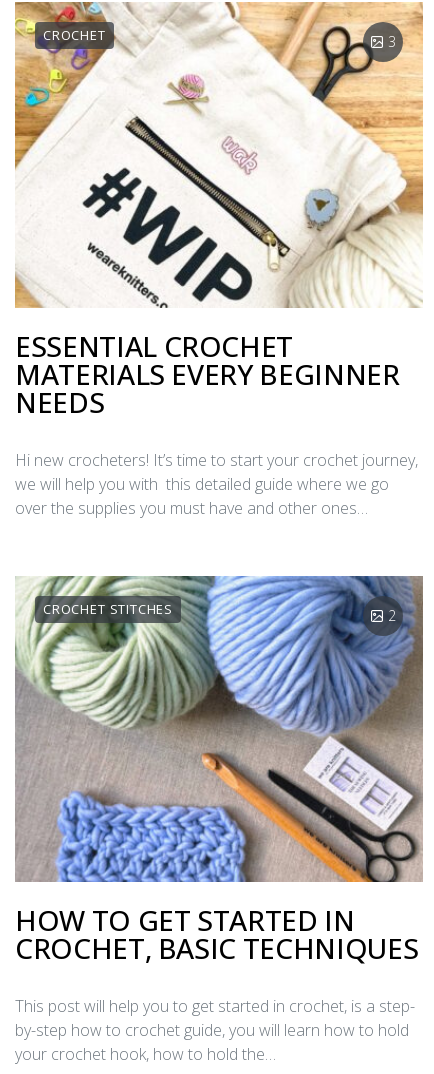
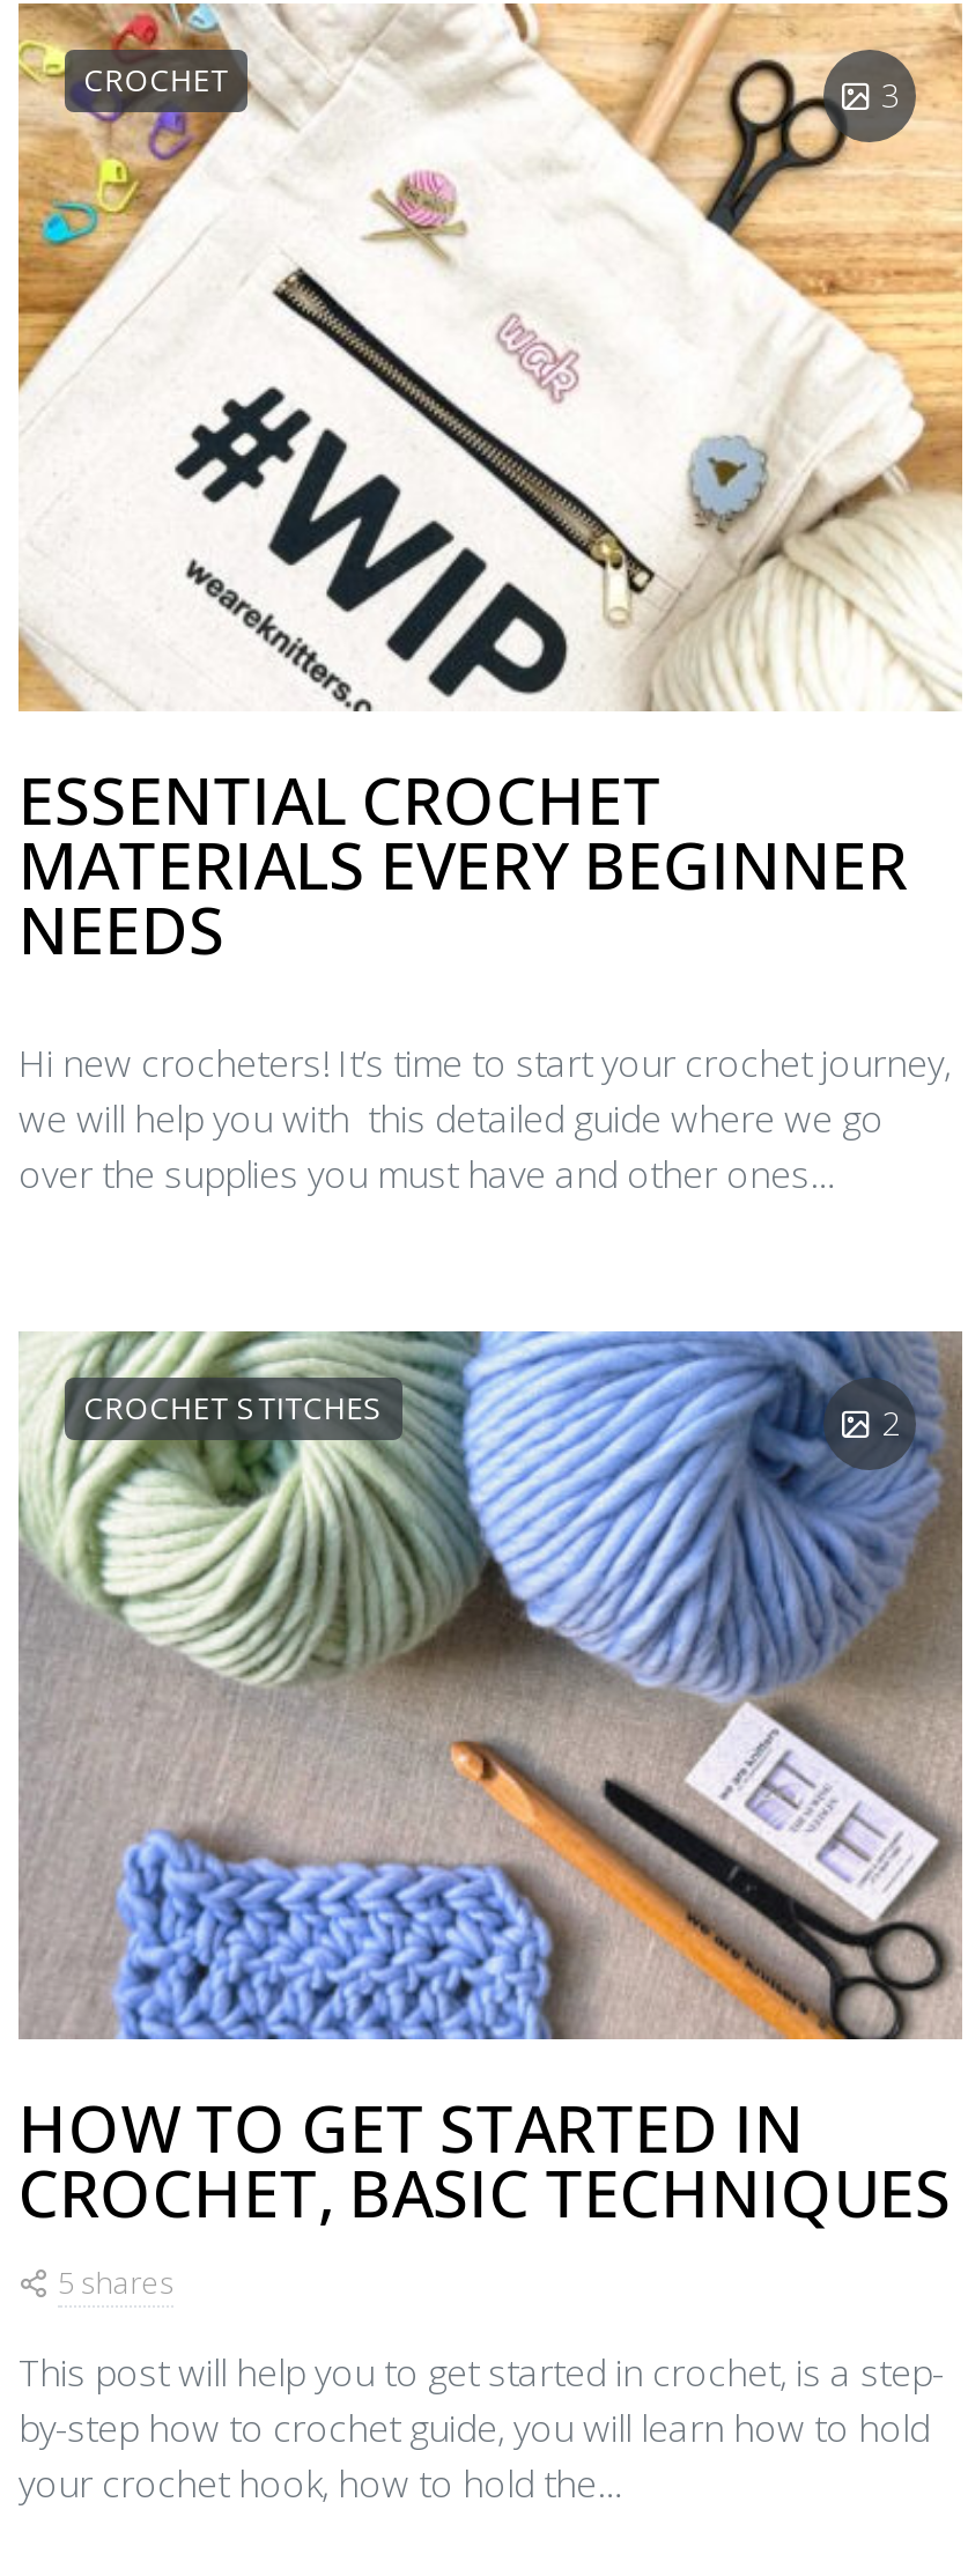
+ 5 shares
